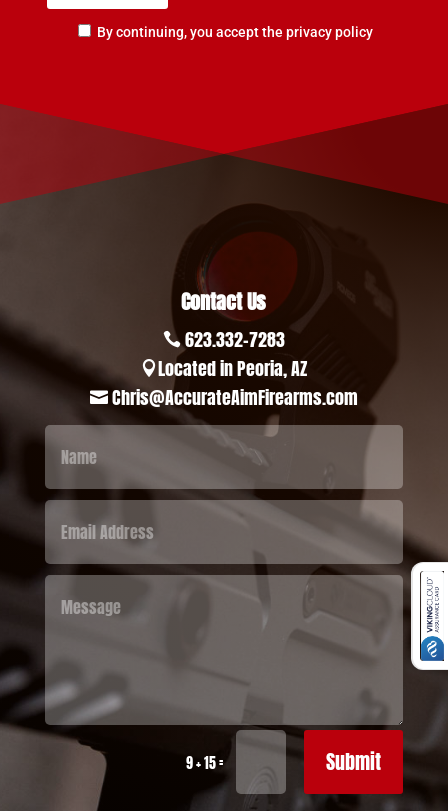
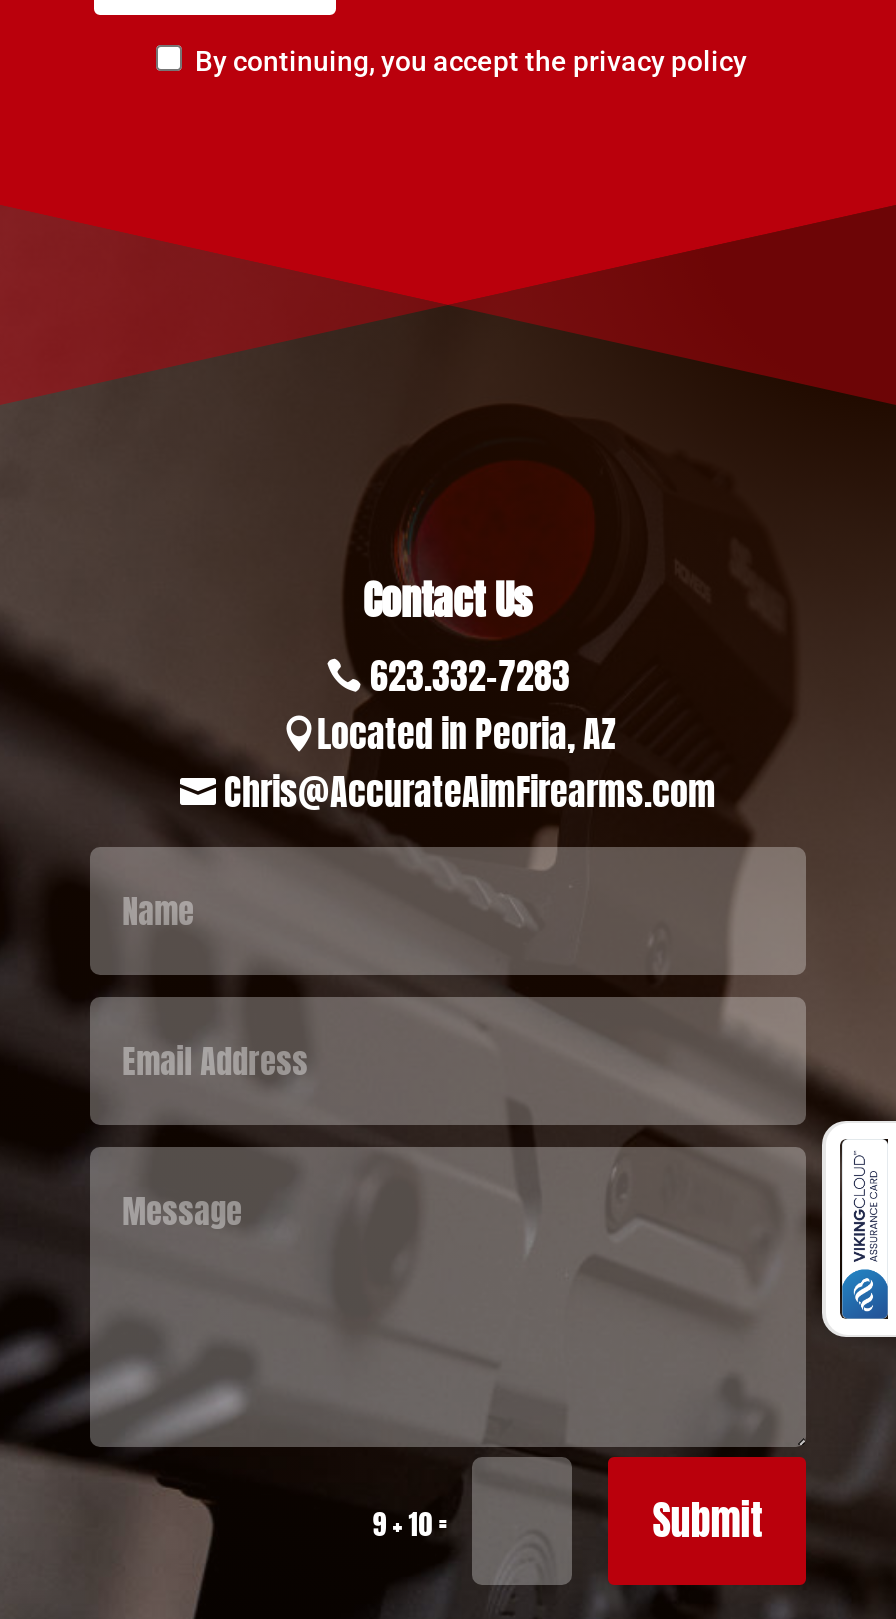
- 9 + 15=
+ 9 + 10=
